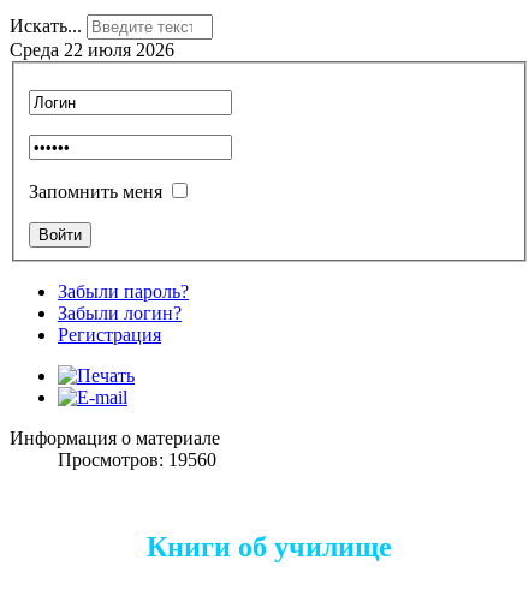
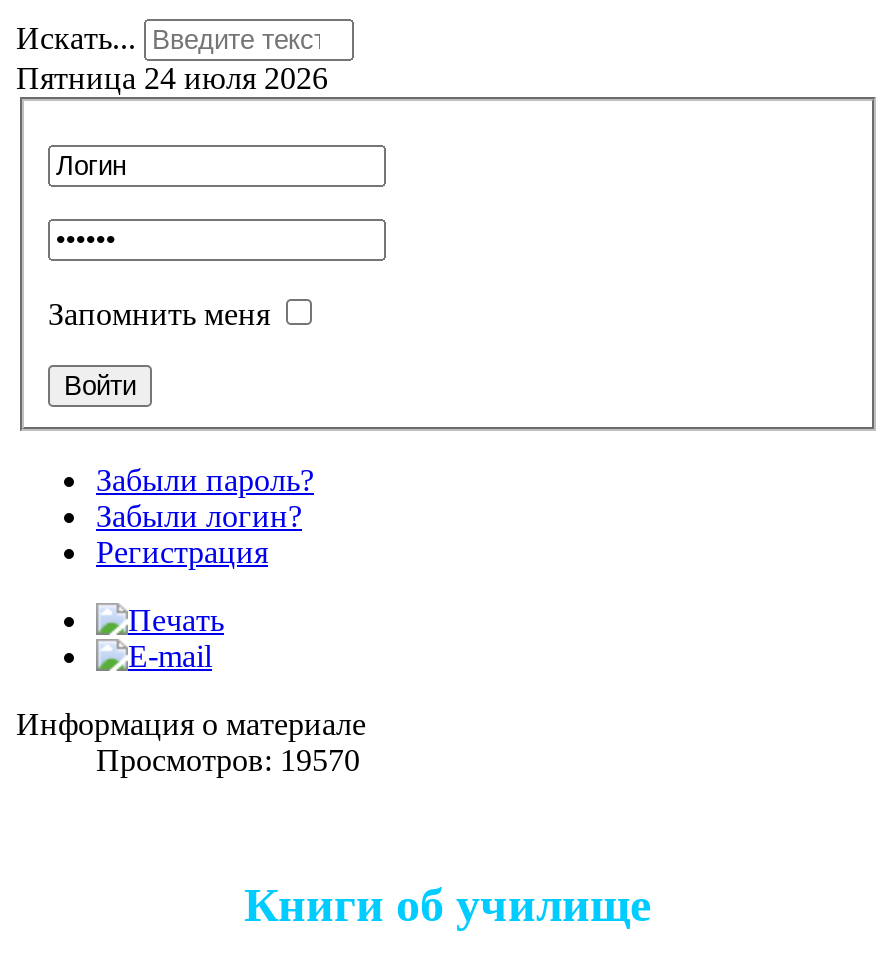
- Среда 22 июля 2026
+ Пятница 24 июля 2026

- Просмотров: 19560
+ Просмотров: 19570
